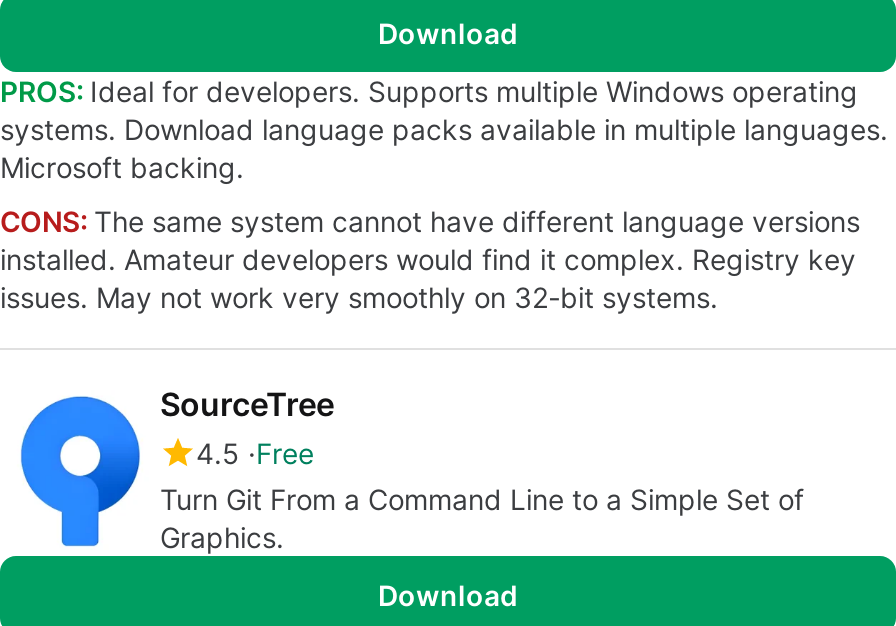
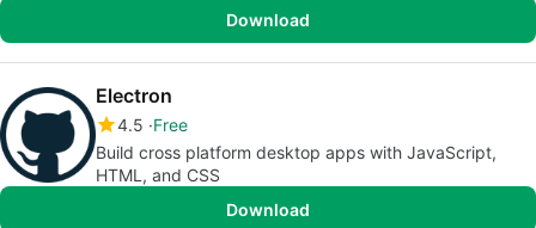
- PROS: Ideal for developers. Supports multiple Windows operating
- systems. Download language packs available in multiple languages.
- Microsoft backing.
- CONS: The same system cannot have different language versions
- installed. Amateur developers would find it complex. Registry key
- issues. May not work very smoothly on 32-bit systems.
- SourceTree
+ Electron

- [image]
- Turn Git From a Command Line to a Simple Set of
- Graphics.
+ [image]
+ Build cross platform desktop apps with JavaScript,
+ HTML, and CSS
